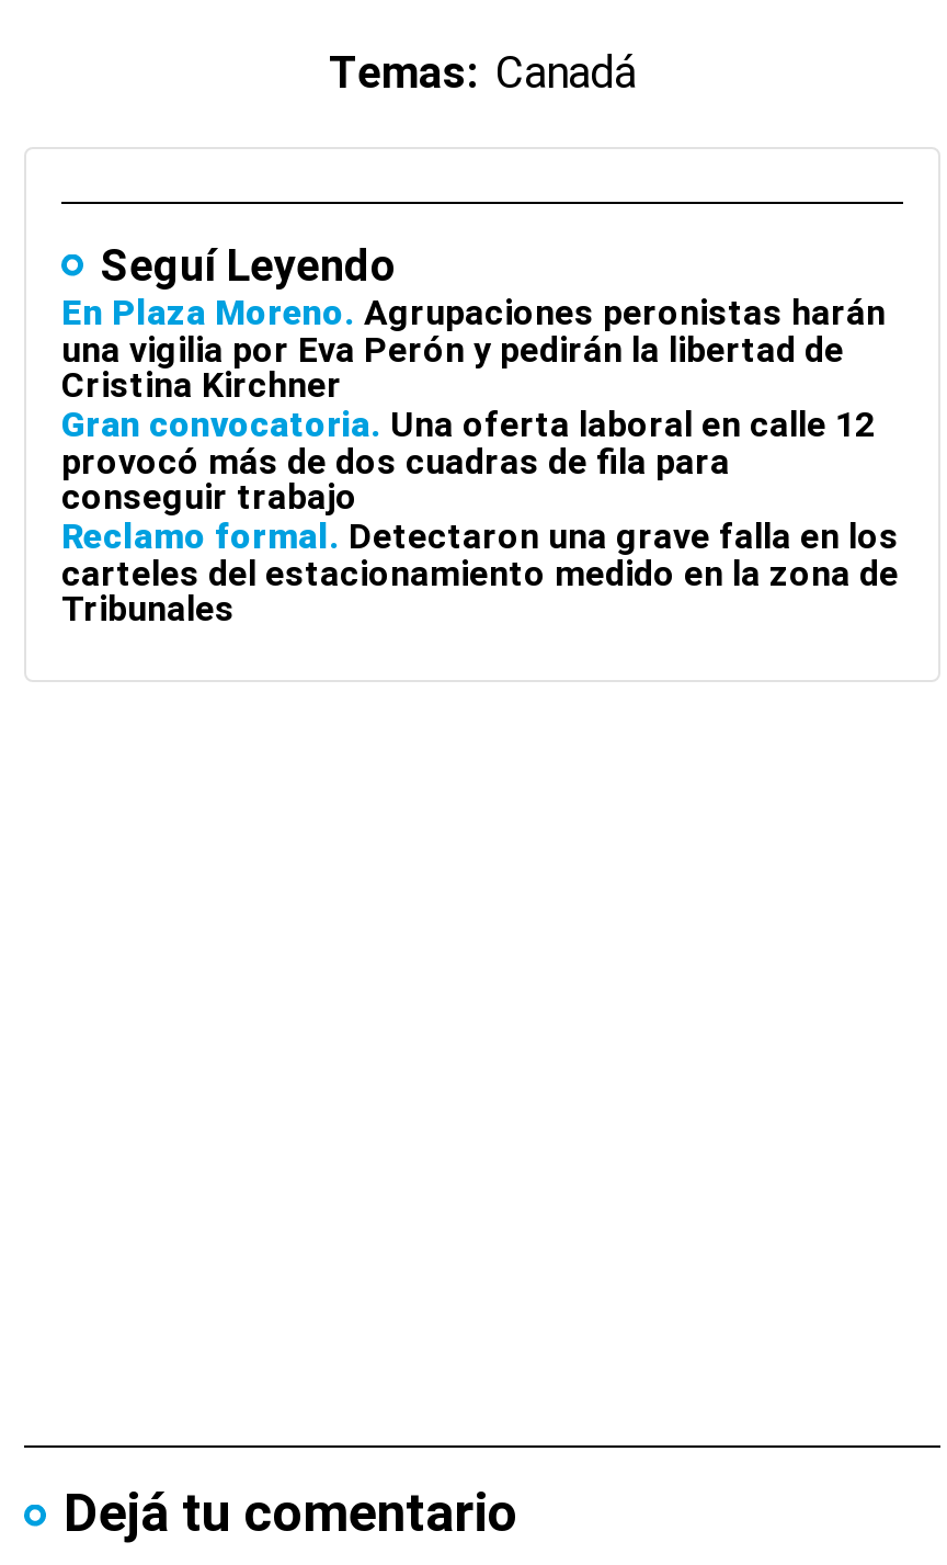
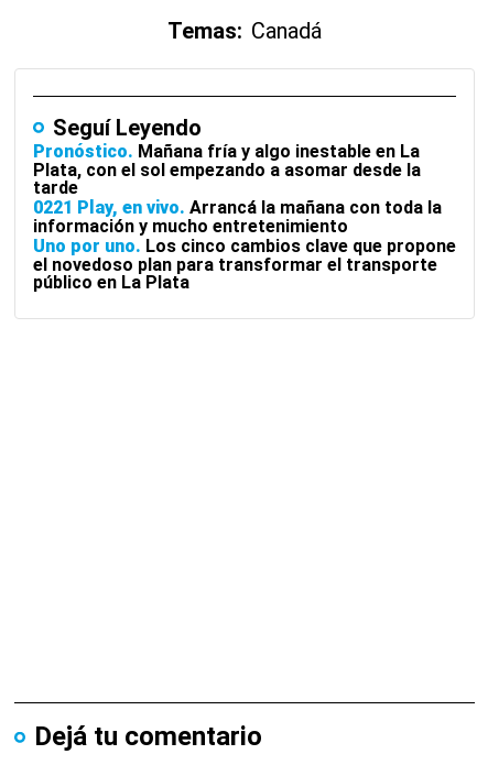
- En Plaza Moreno Agrupaciones peronistas harán
- una vigilia por Eva Perón y pedirán la libertad de
- Cristina Kirchner
- Gran convocatoria Una oferta laboral en calle 12
- provocó más de dos cuadras de fila para
- conseguir trabajo
- Reclamo formal Detectaron una grave falla en los
- carteles del estacionamiento medido en la zona de
- Tribunales
+ Pronóstico Mañana fría y algo inestable en La
+ Plata, con el sol empezando a asomar desde la
+ tarde
+ 0221 Play, en vivo Arrancá la mañana con toda la
+ información y mucho entretenimiento
+ Uno por uno Los cinco cambios clave que propone
+ el novedoso plan para transformar el transporte
+ público en La Plata
